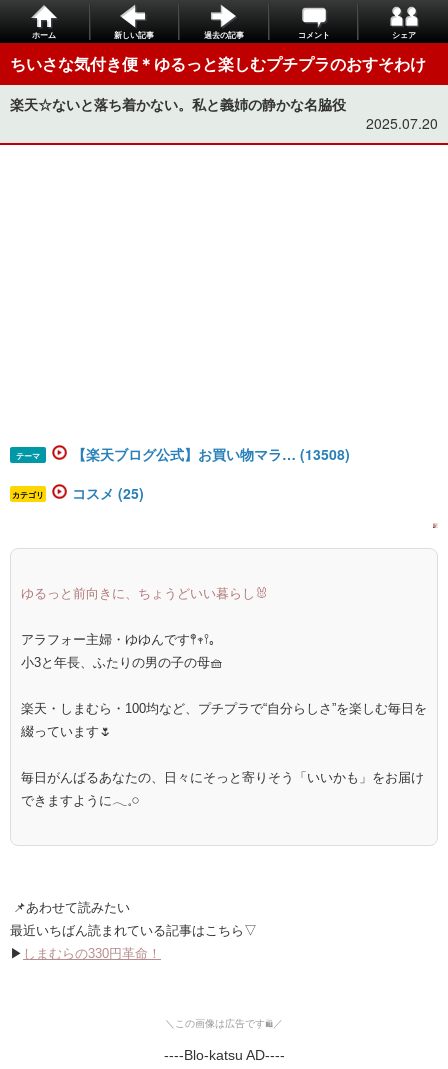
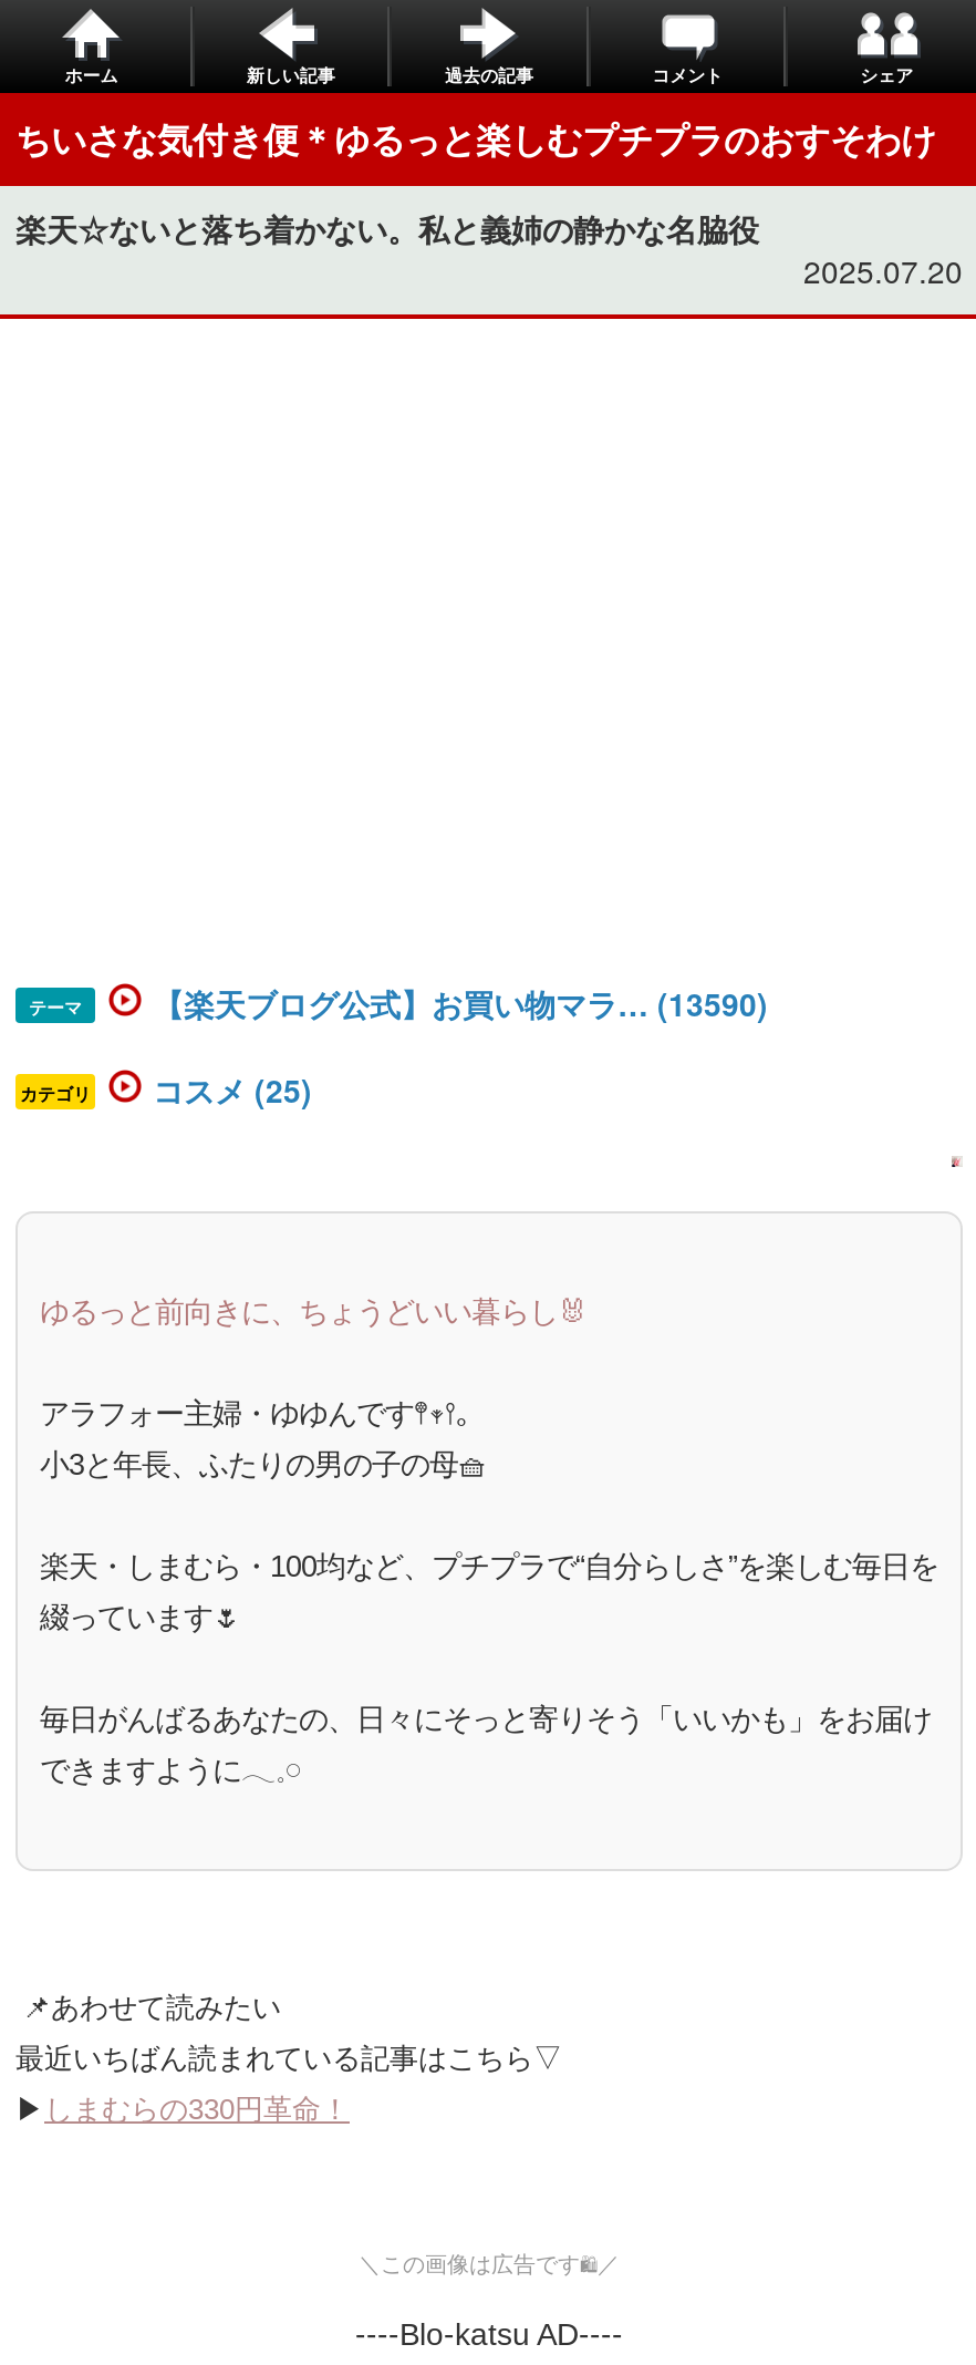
- 【楽天ブログ公式】お買い物マラ… (13508)
+ 【楽天ブログ公式】お買い物マラ… (13590)
